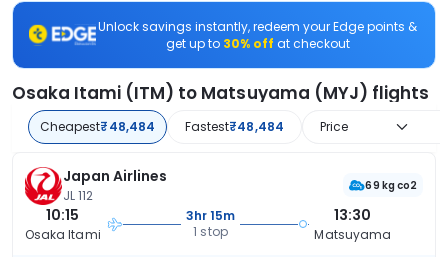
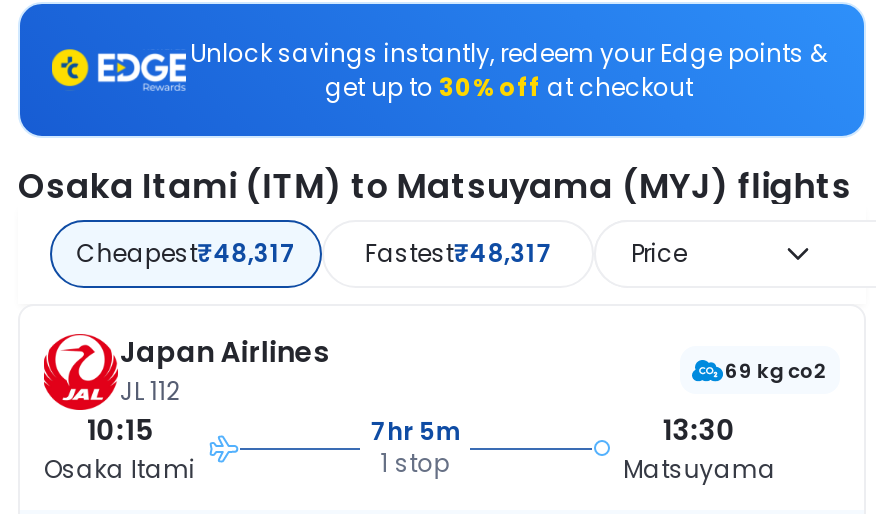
- Cheapest₹48,484
+ Cheapest₹48,317

- Fastest₹48,484
+ Fastest₹48,317

- 3hr 15m
+ 7hr 5m
